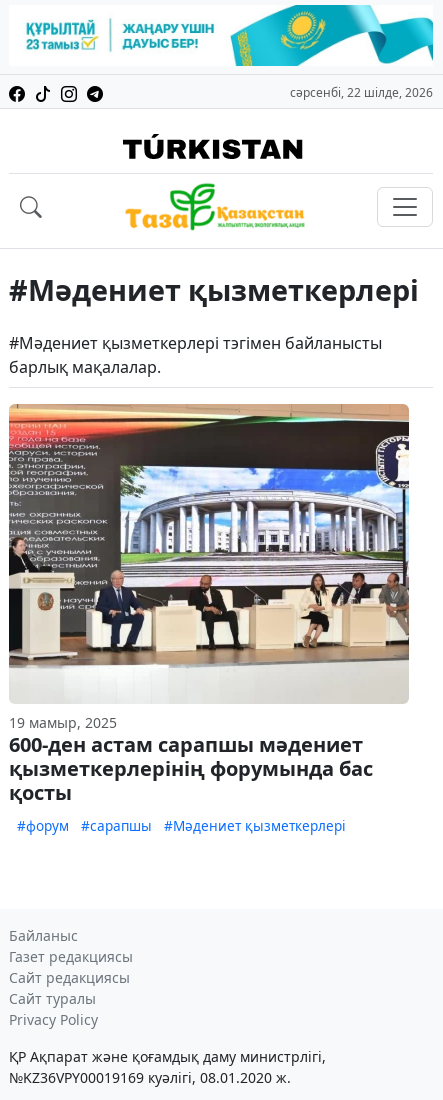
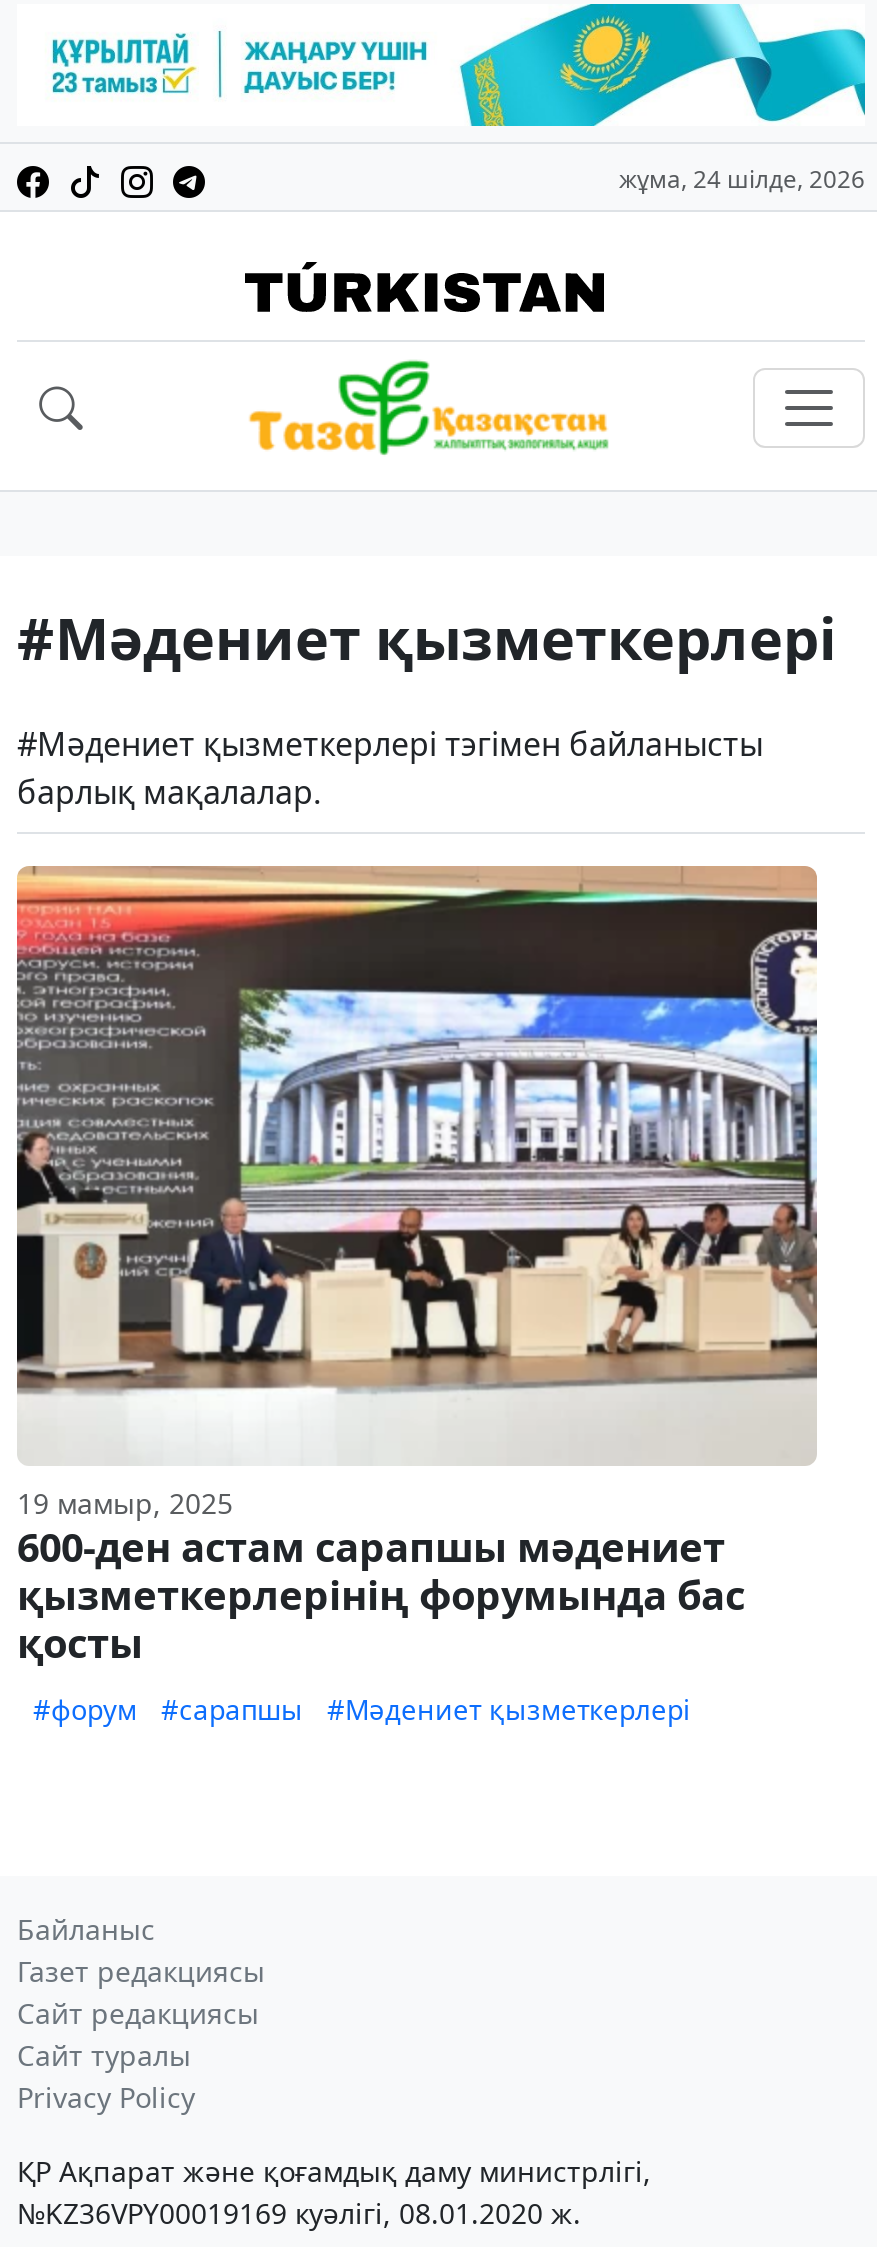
- сәрсенбі, 22 шілде, 2026
+ жұма, 24 шілде, 2026
